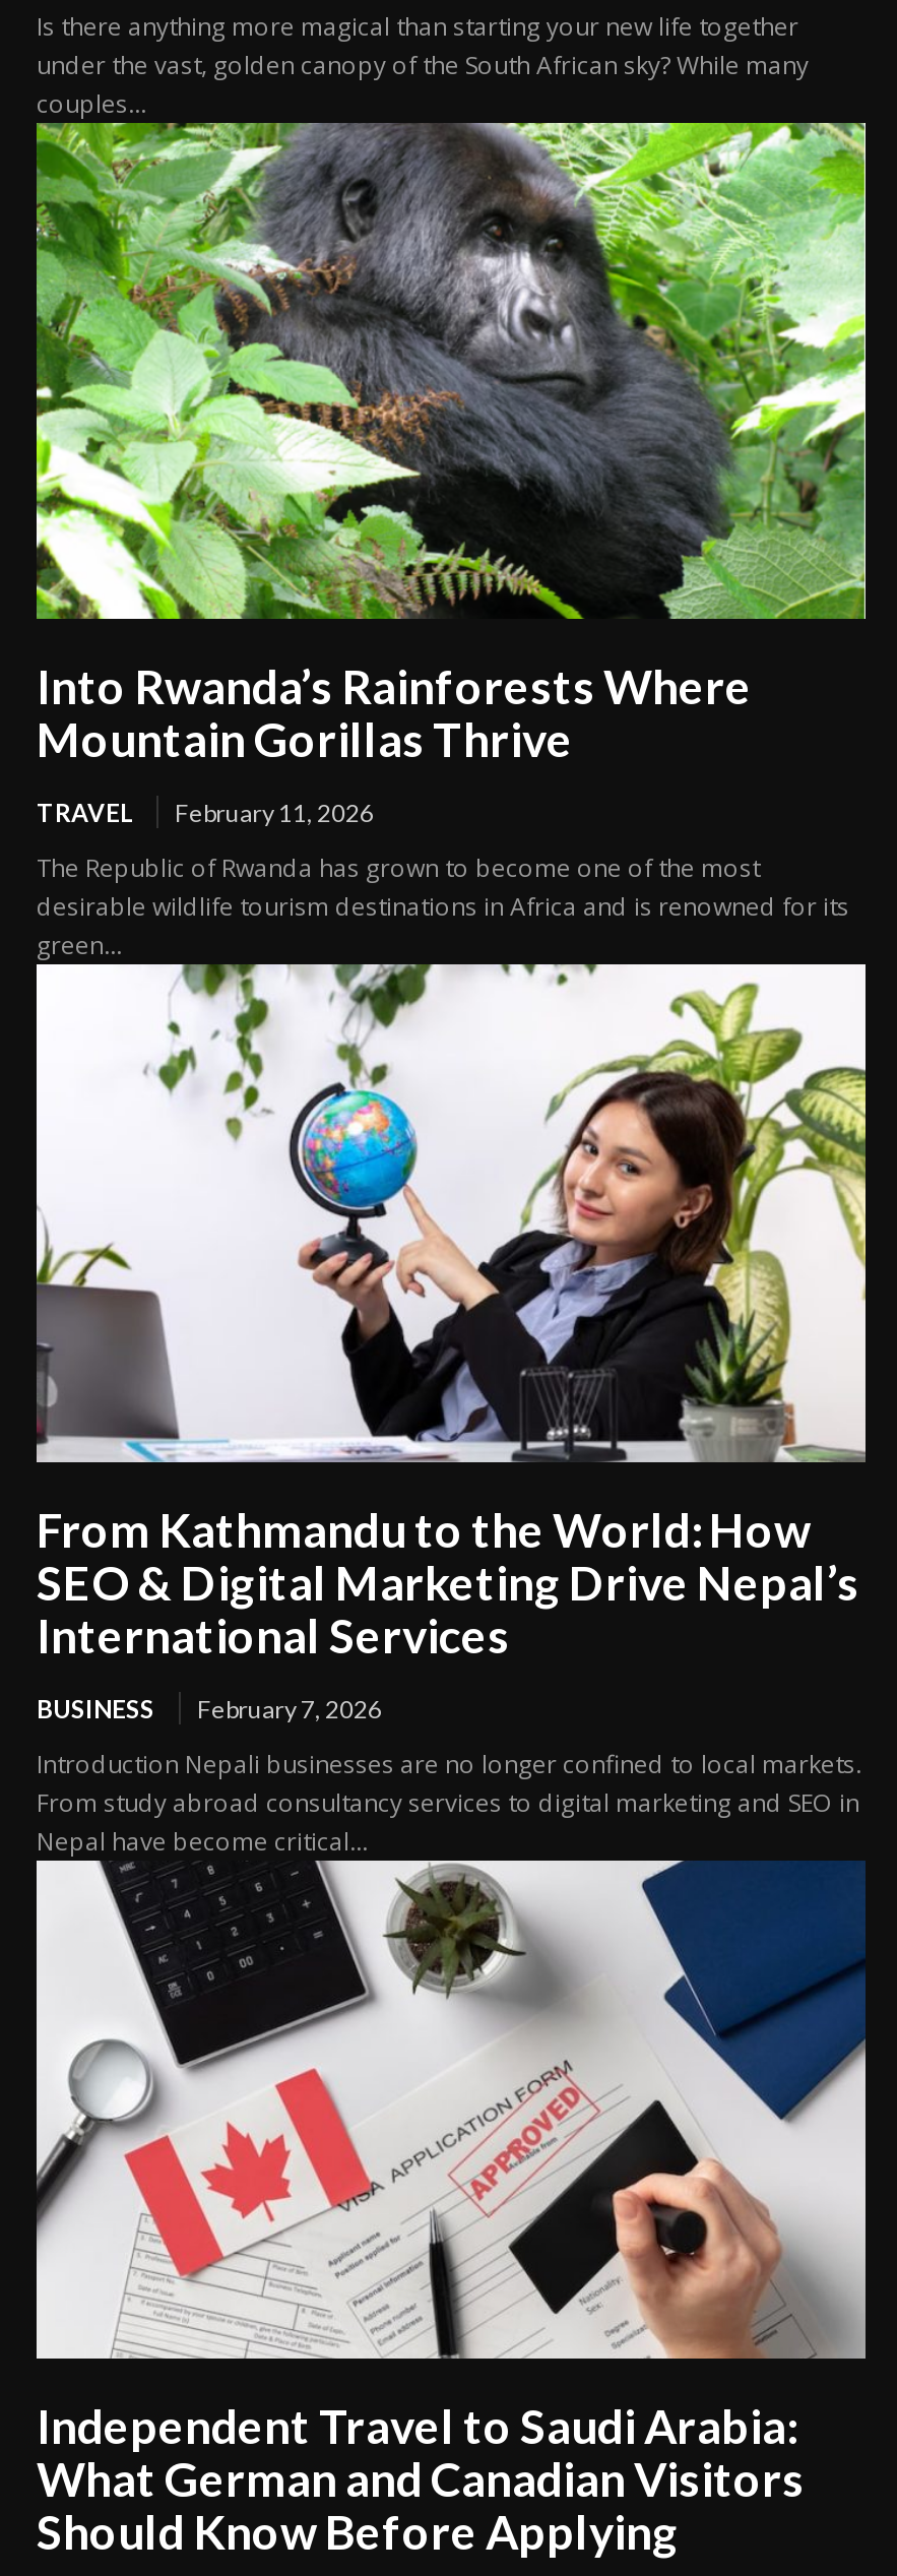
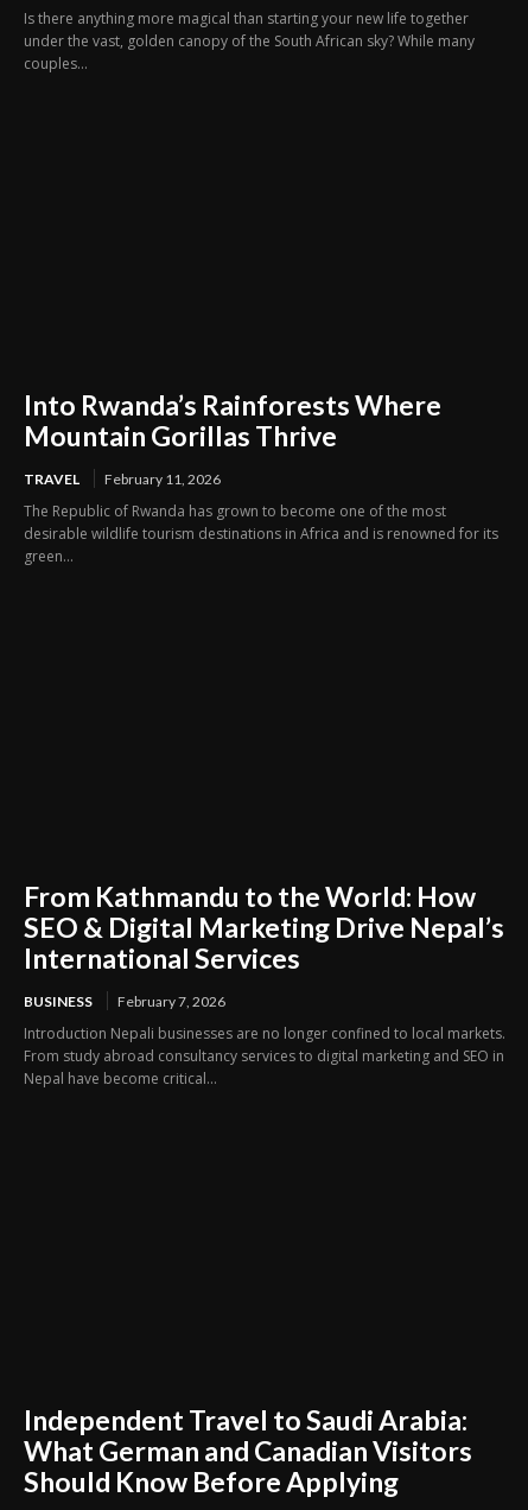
- [image]

- [image]

- [image]
